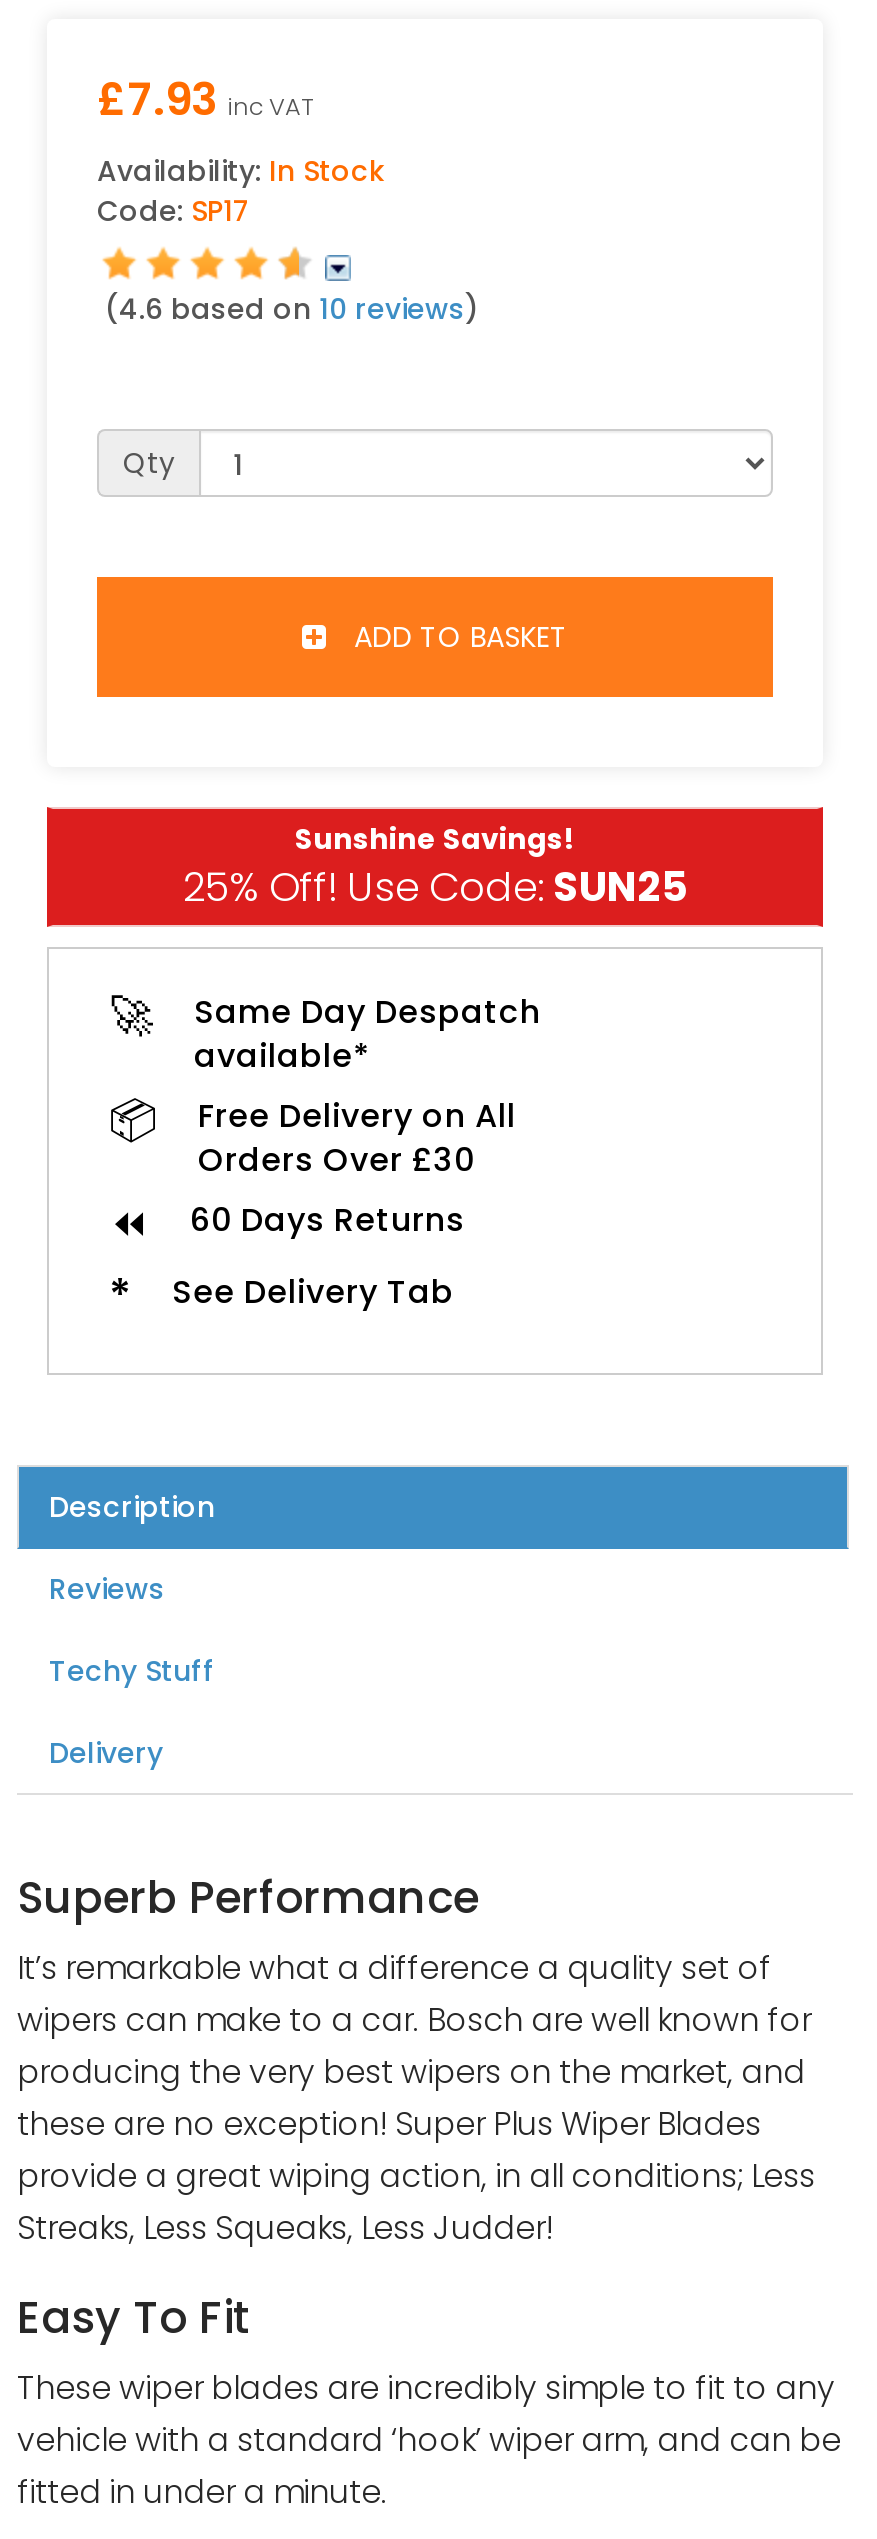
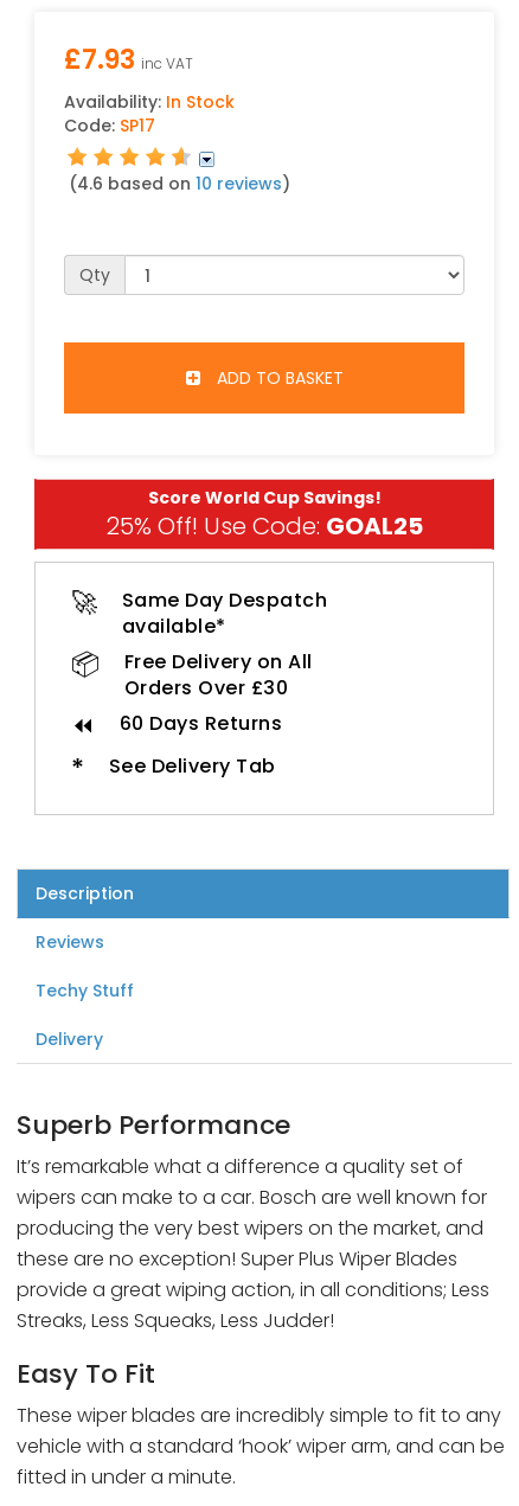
- Sunshine Savings!
- 25% Off! Use Code: SUN25
+ Score World Cup Savings!
+ 25% Off! Use Code: GOAL25
